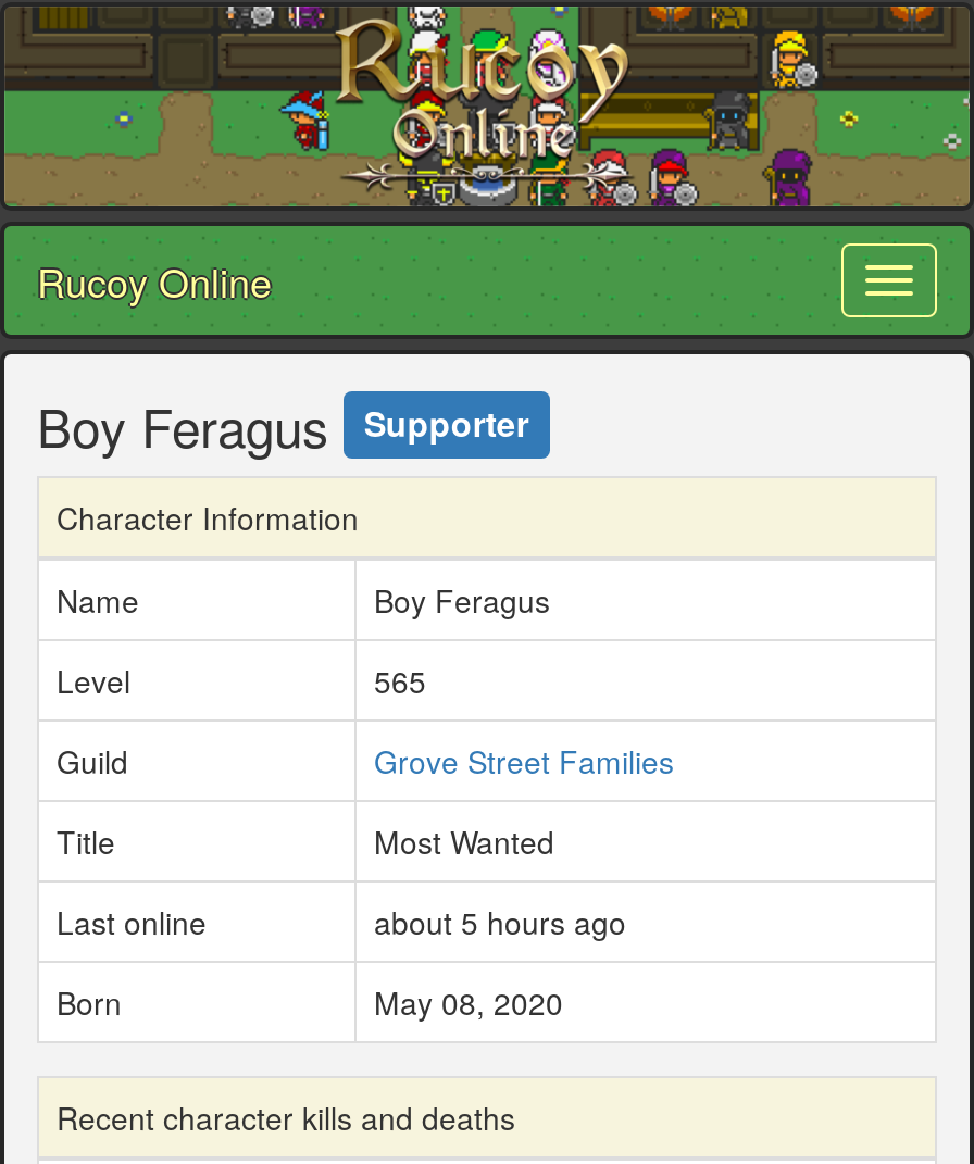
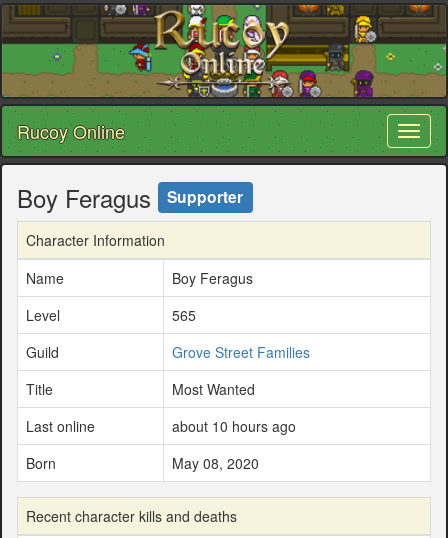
- about 5 hours ago
+ about 10 hours ago
